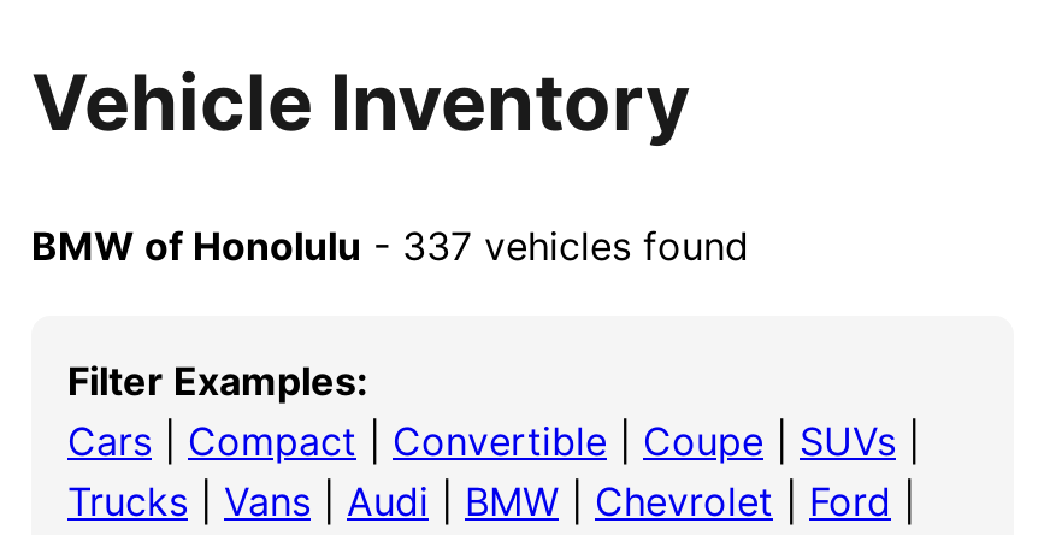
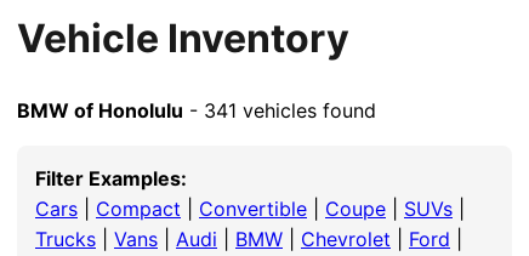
- BMW of Honolulu - 337 vehicles found
+ BMW of Honolulu - 341 vehicles found
